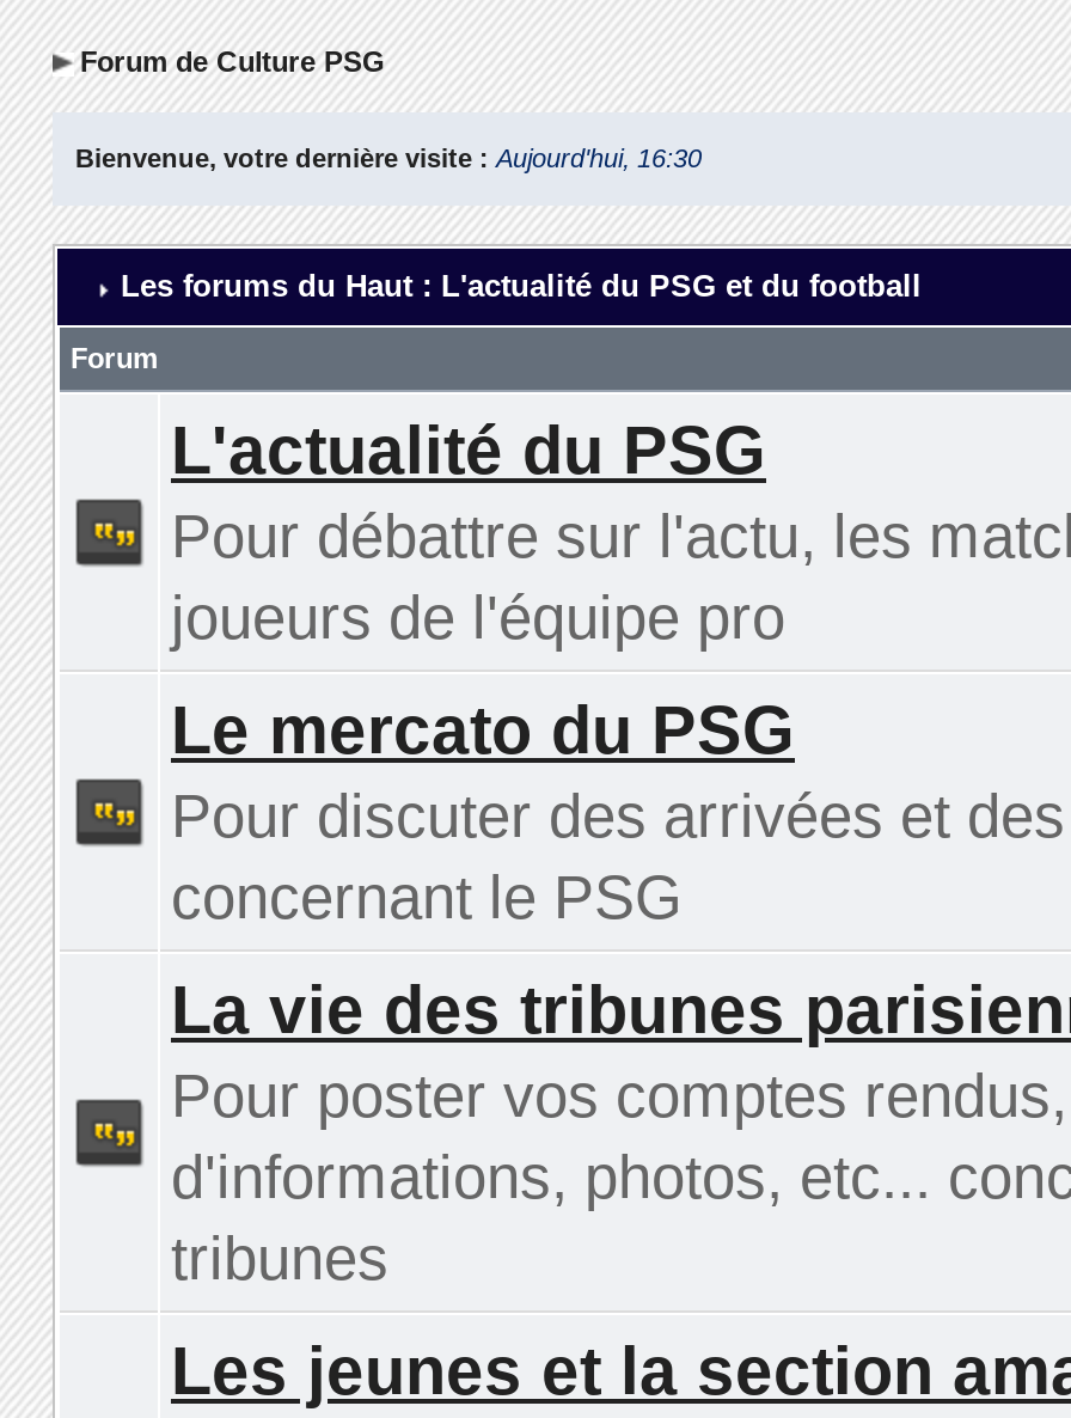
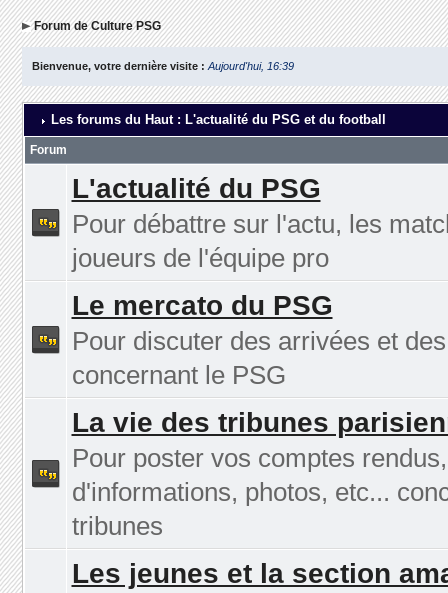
- Bienvenue, votre dernière visite : Aujourd'hui, 16:30
+ Bienvenue, votre dernière visite : Aujourd'hui, 16:39
